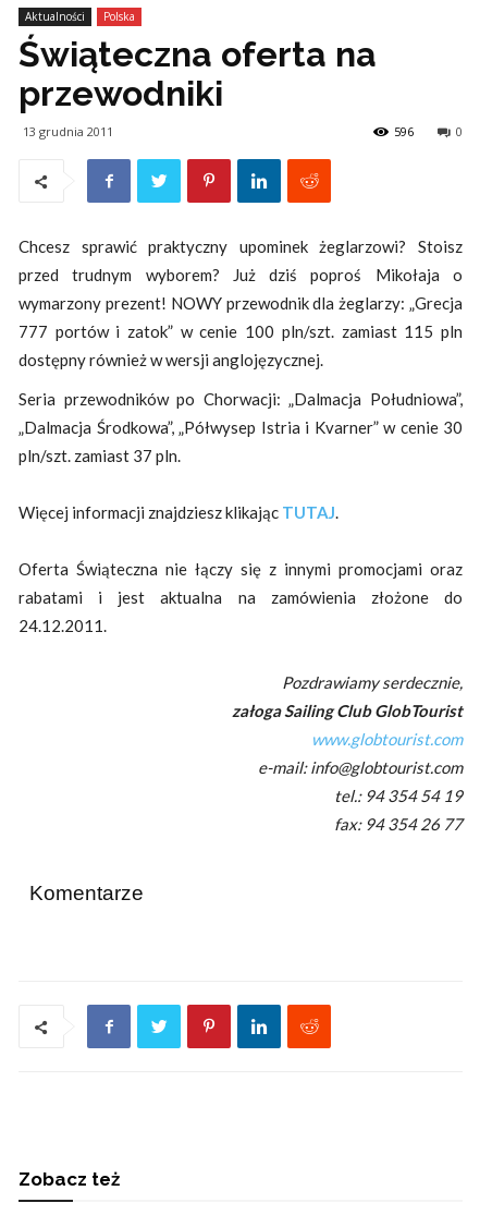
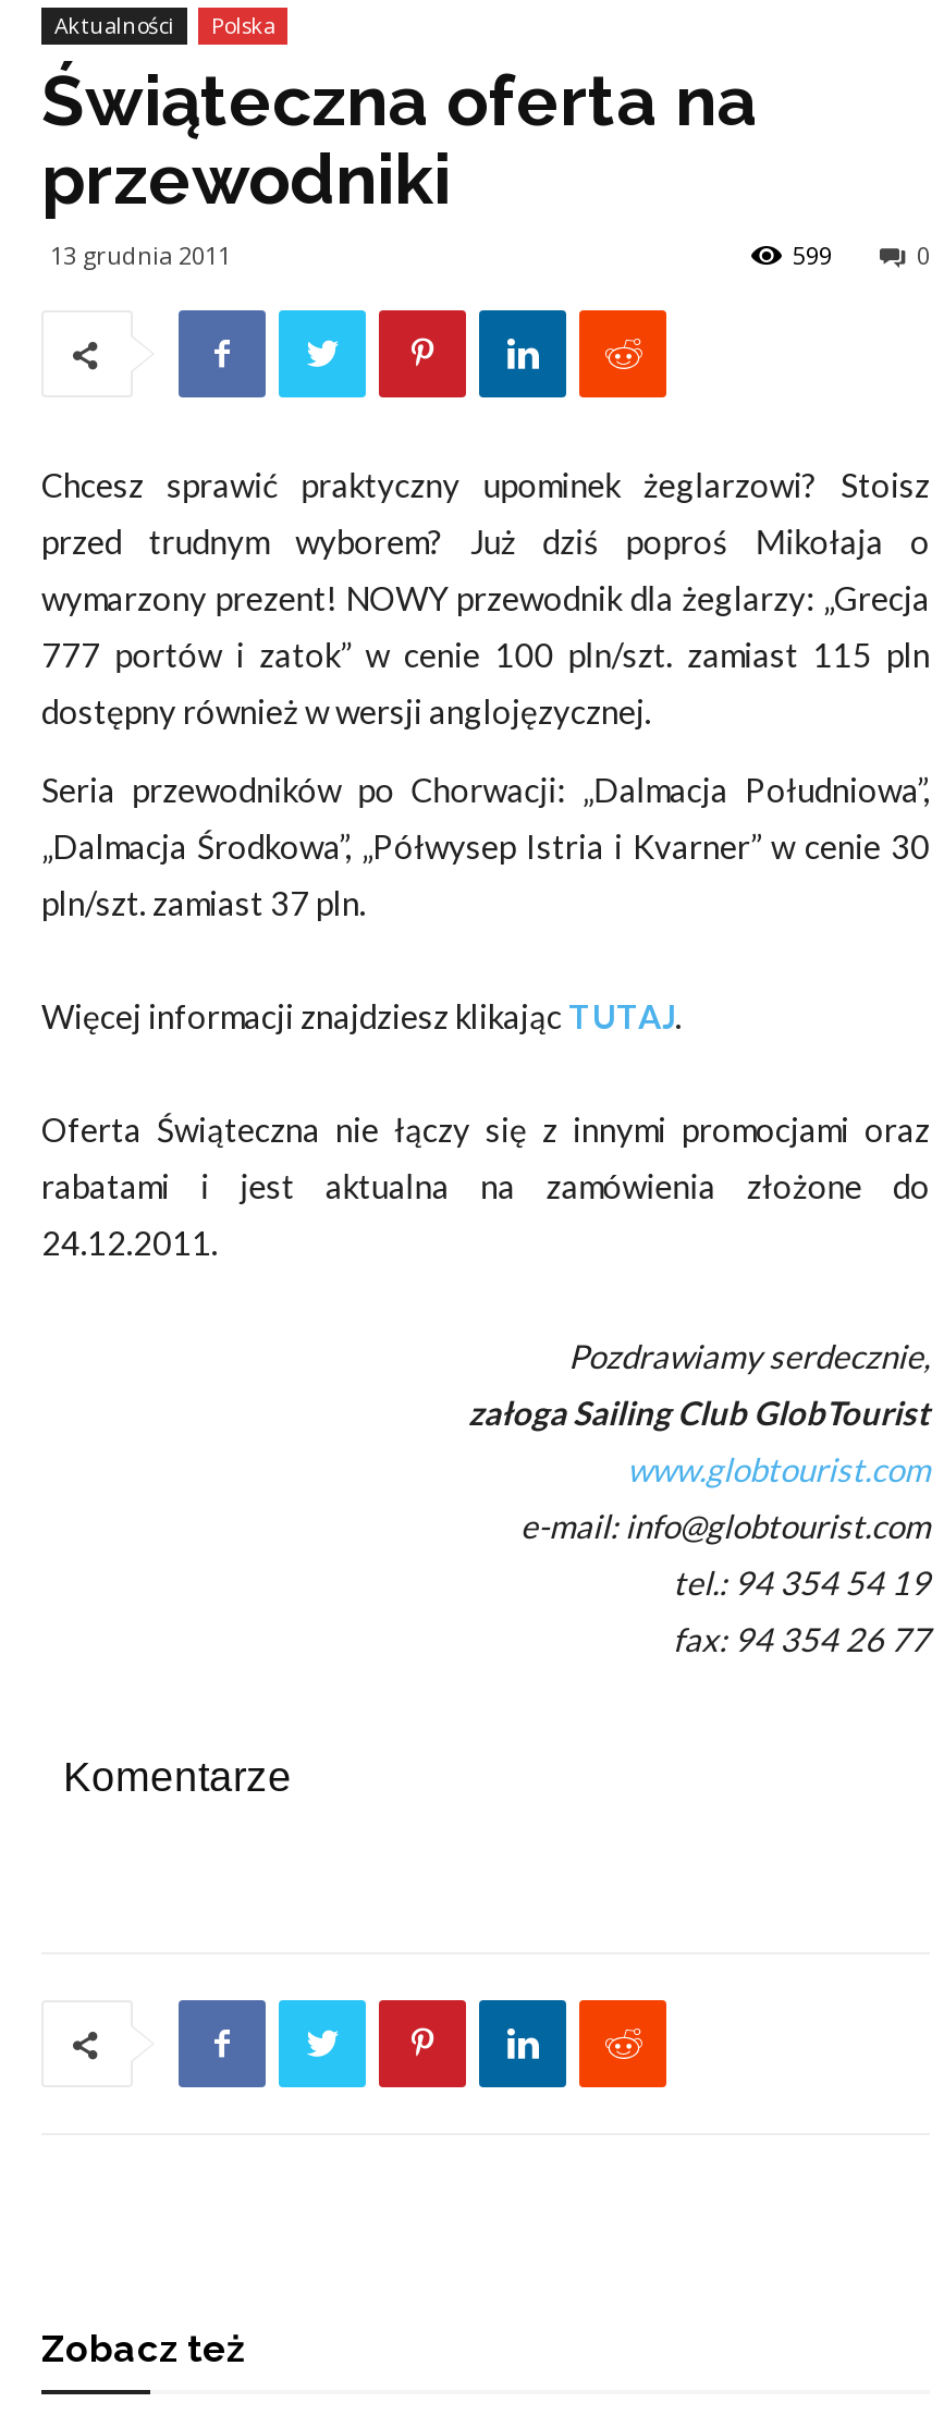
- 596
+ 599
